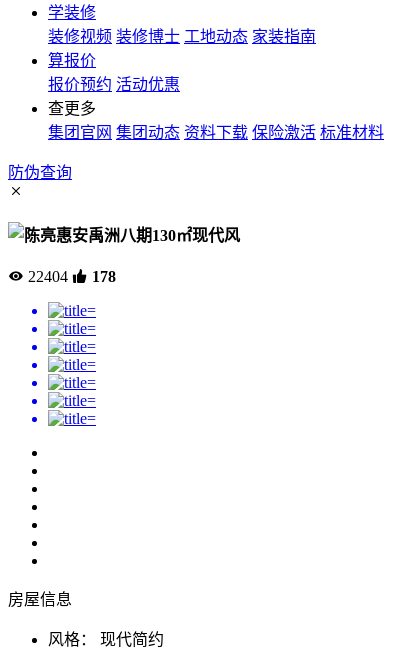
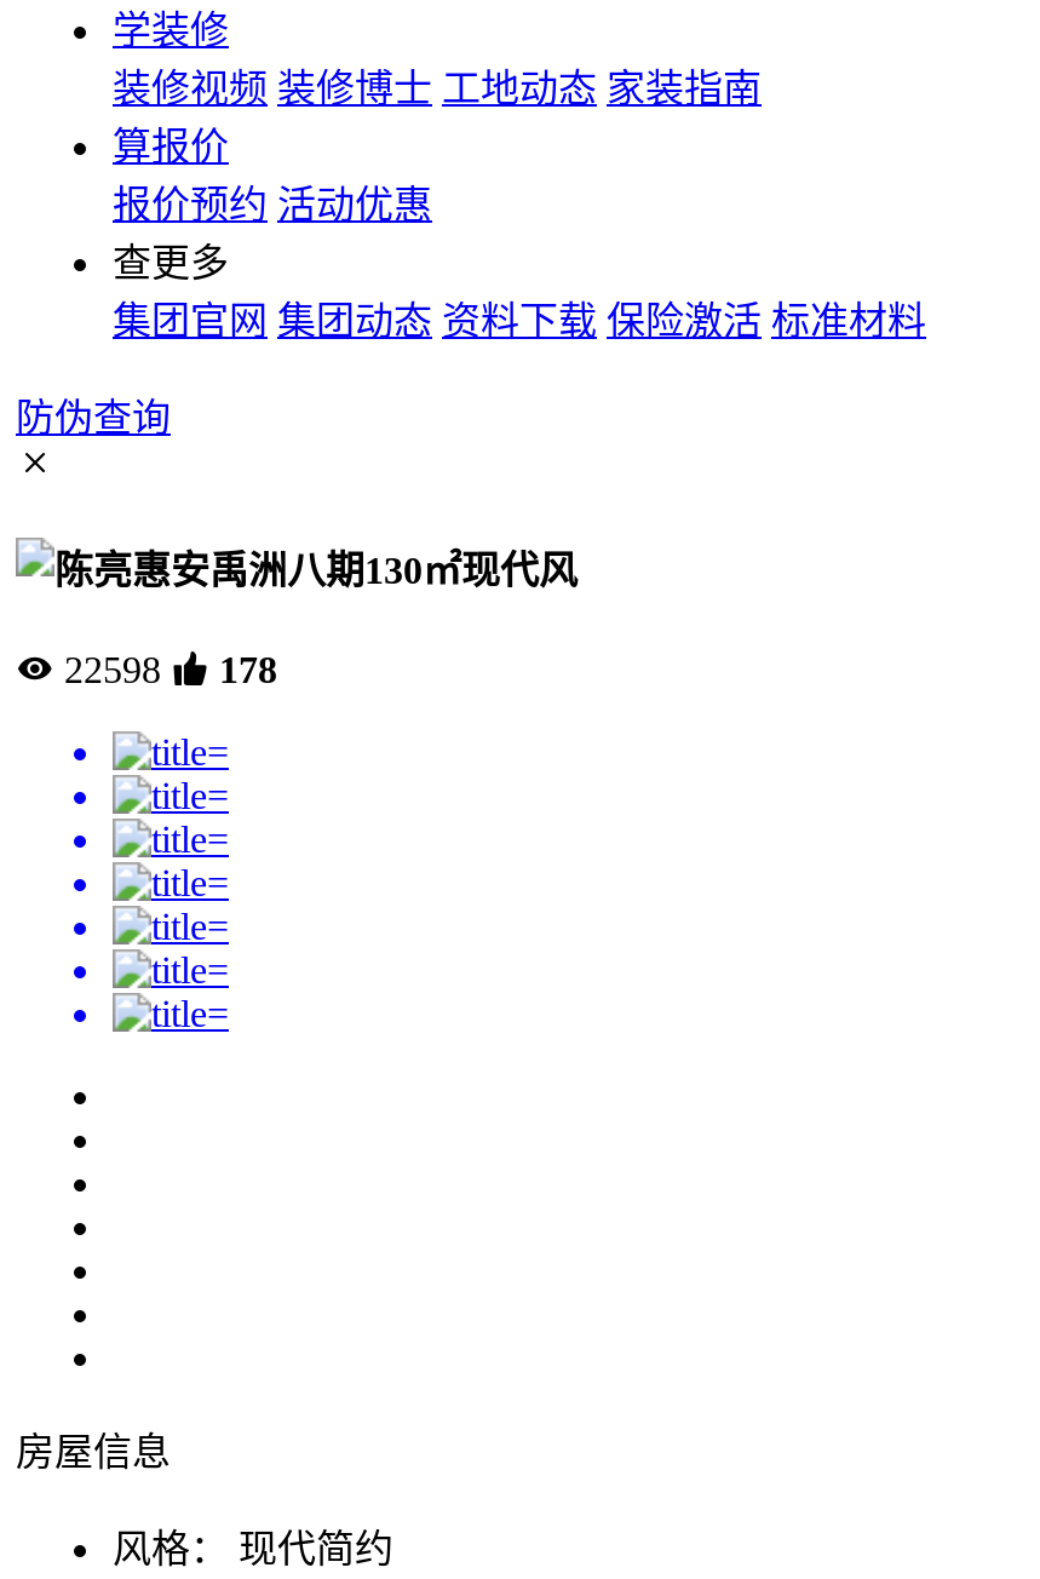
- 22404 178
+ 22598 178
